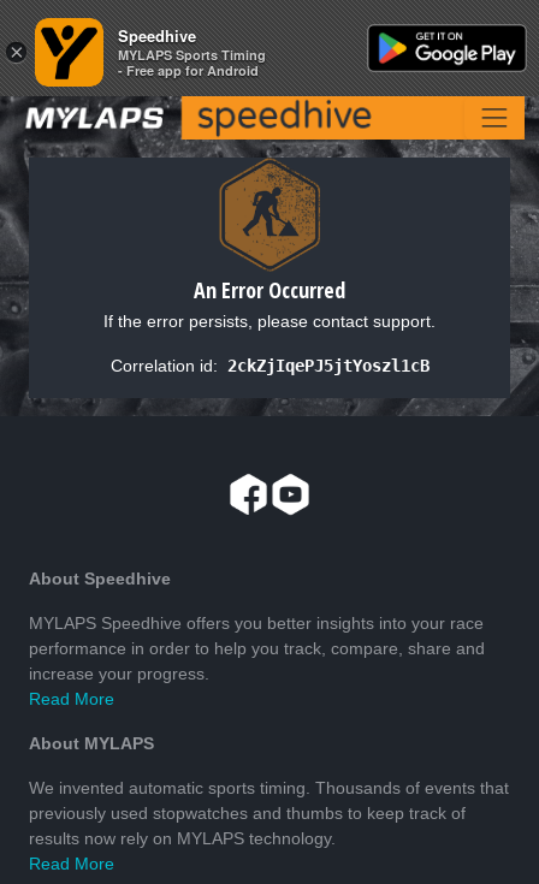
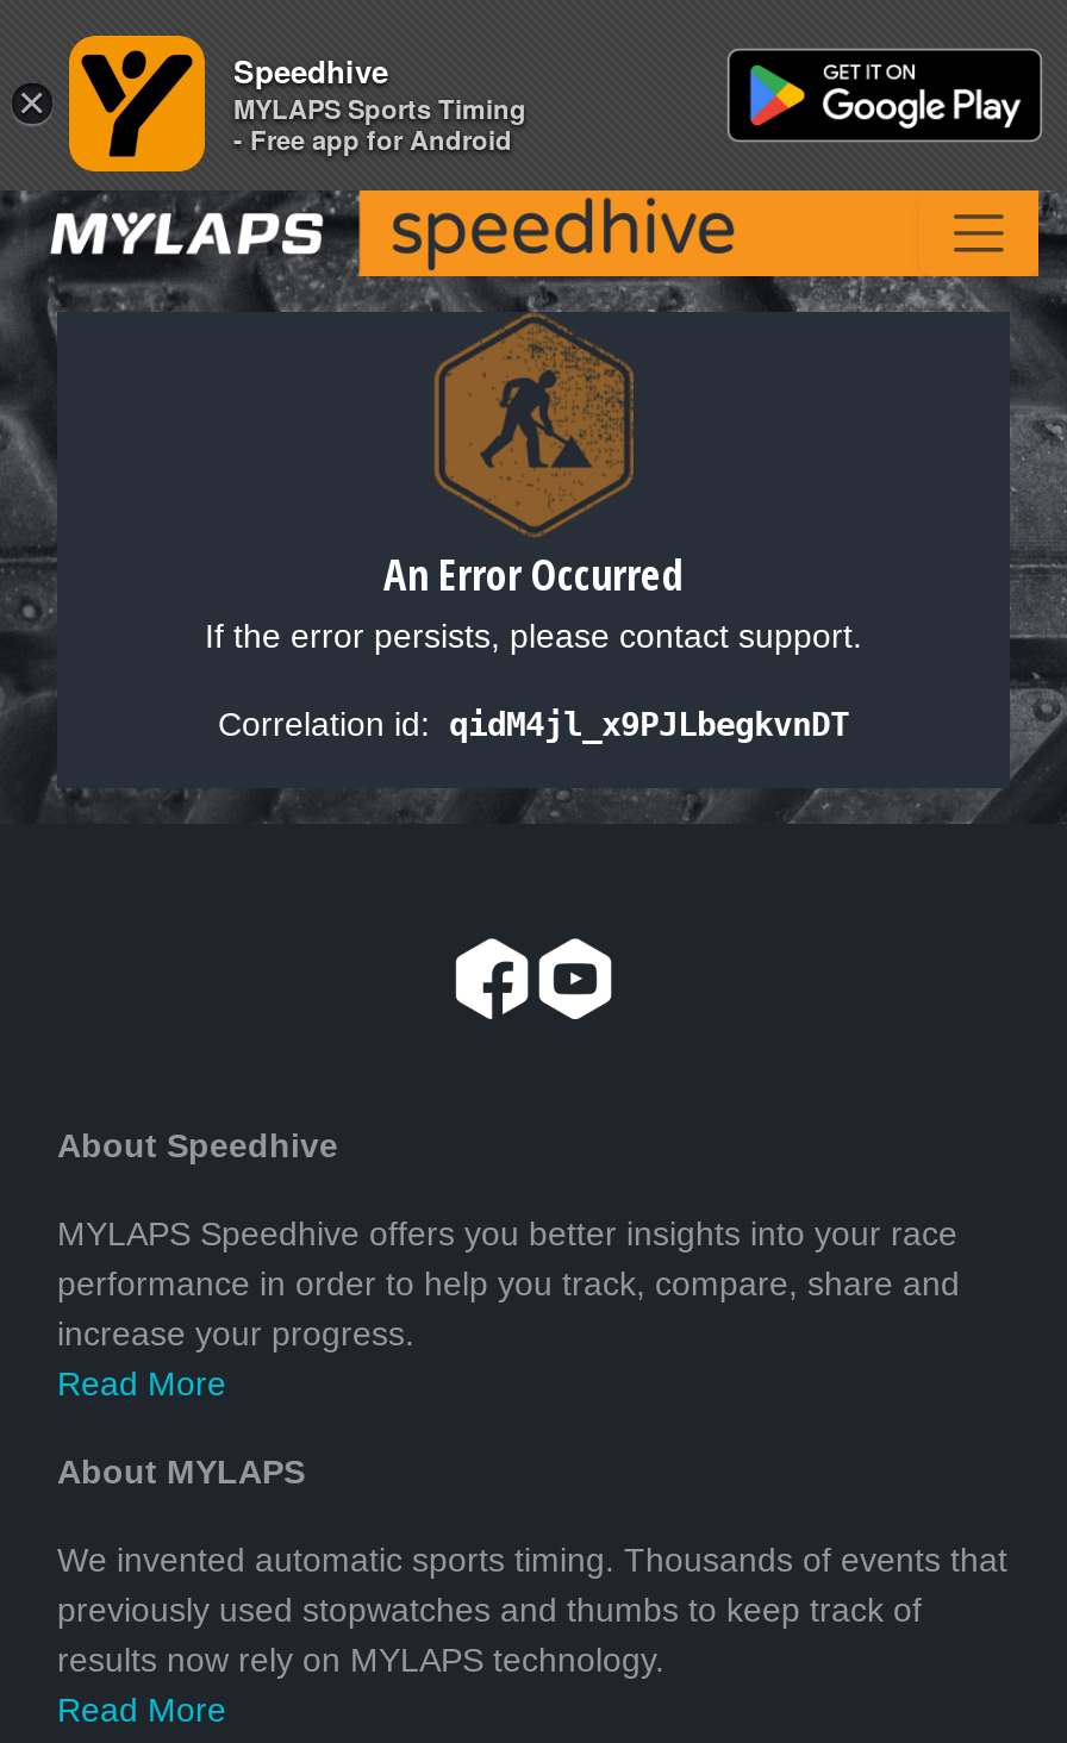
- Correlation id: 2ckZjIqePJ5jtYoszl1cB
+ Correlation id: qidM4jl_x9PJLbegkvnDT
